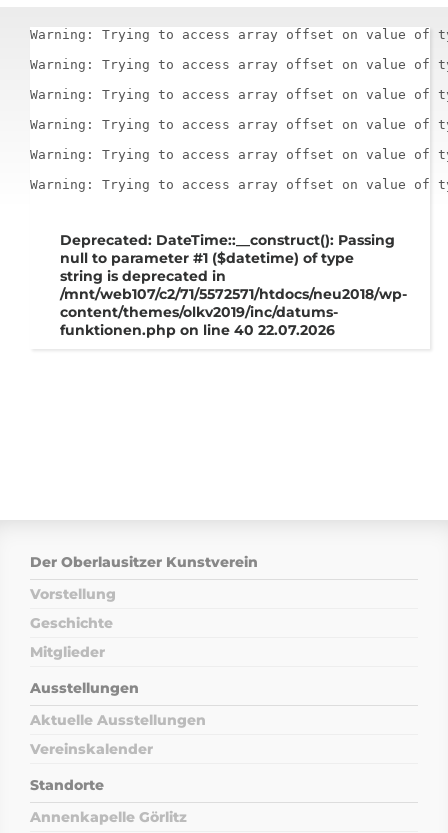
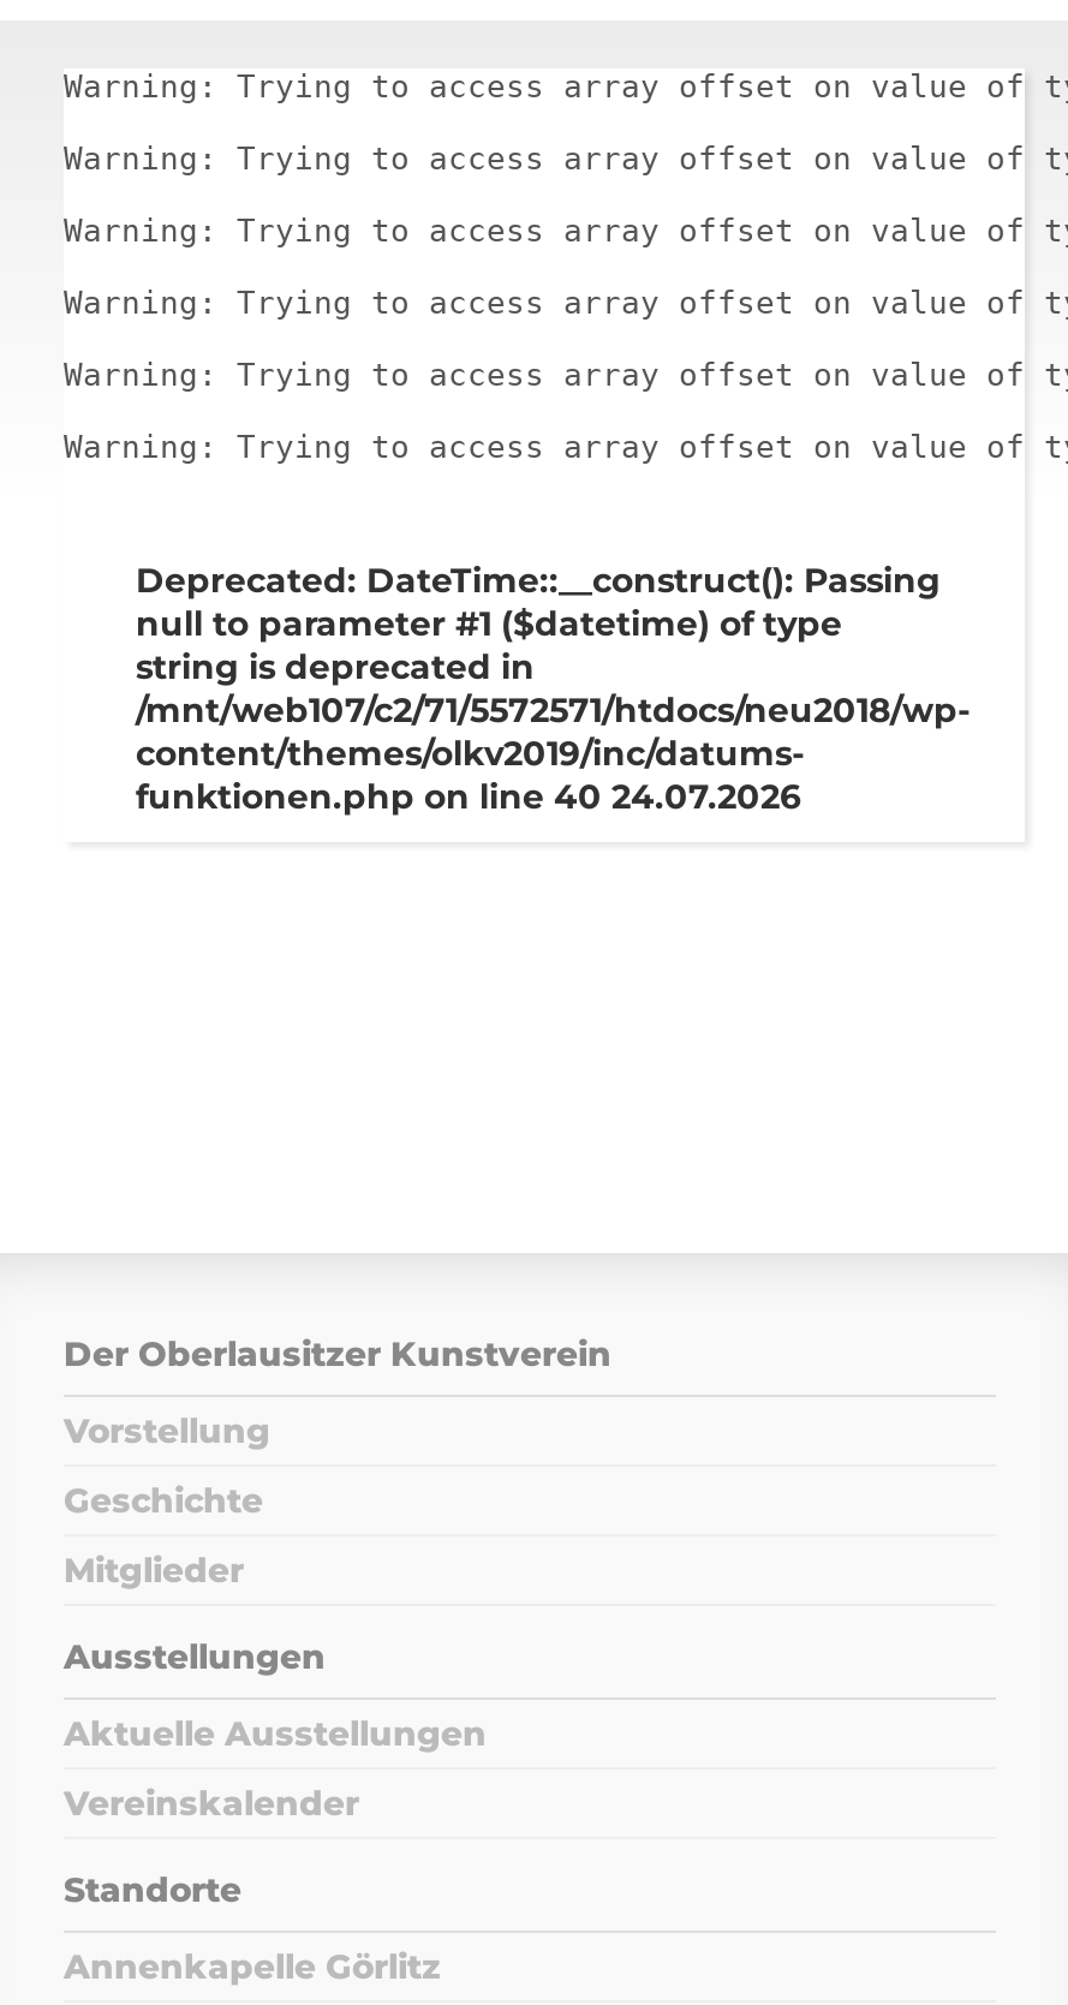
- funktionen.php on line 40 22.07.2026
+ funktionen.php on line 40 24.07.2026
